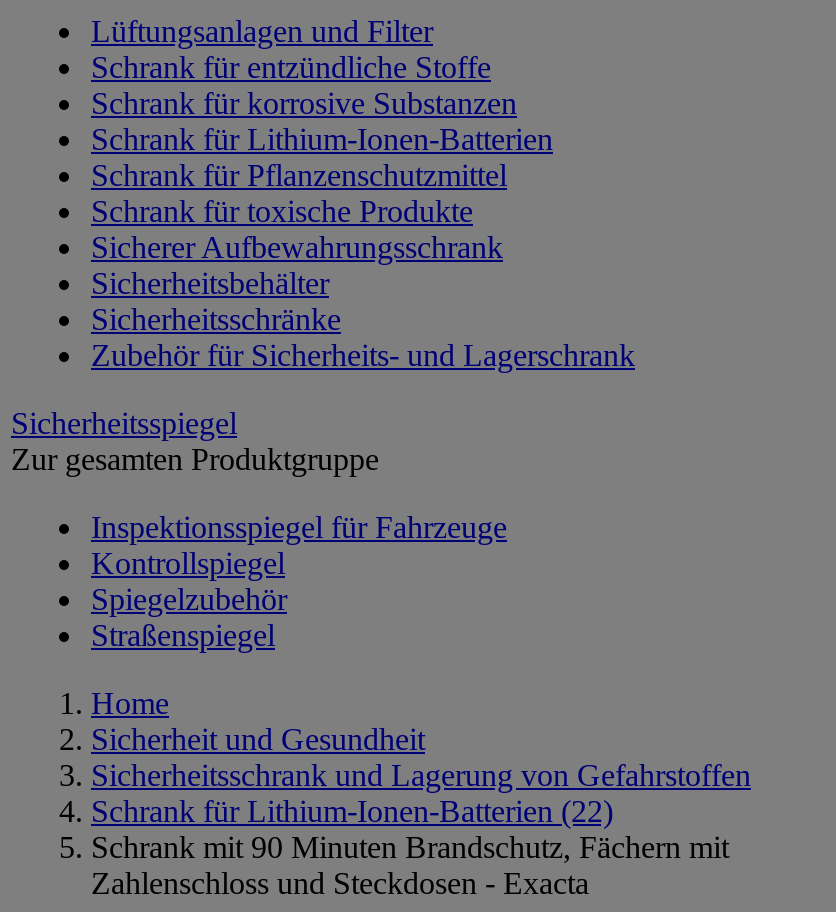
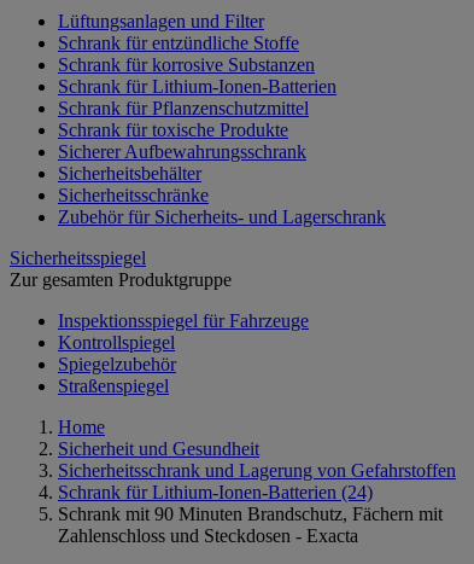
- Schrank für Lithium-Ionen-Batterien (22)
+ Schrank für Lithium-Ionen-Batterien (24)
